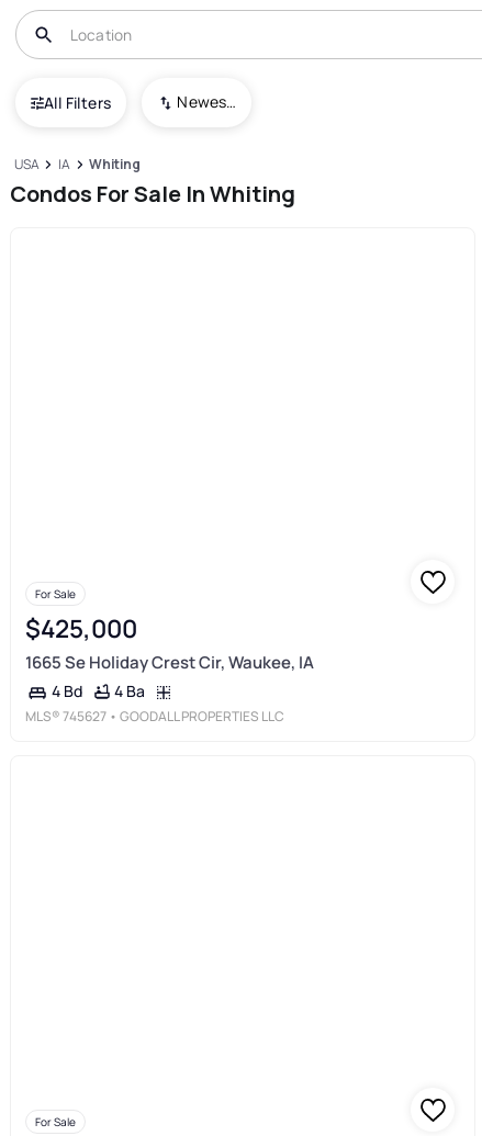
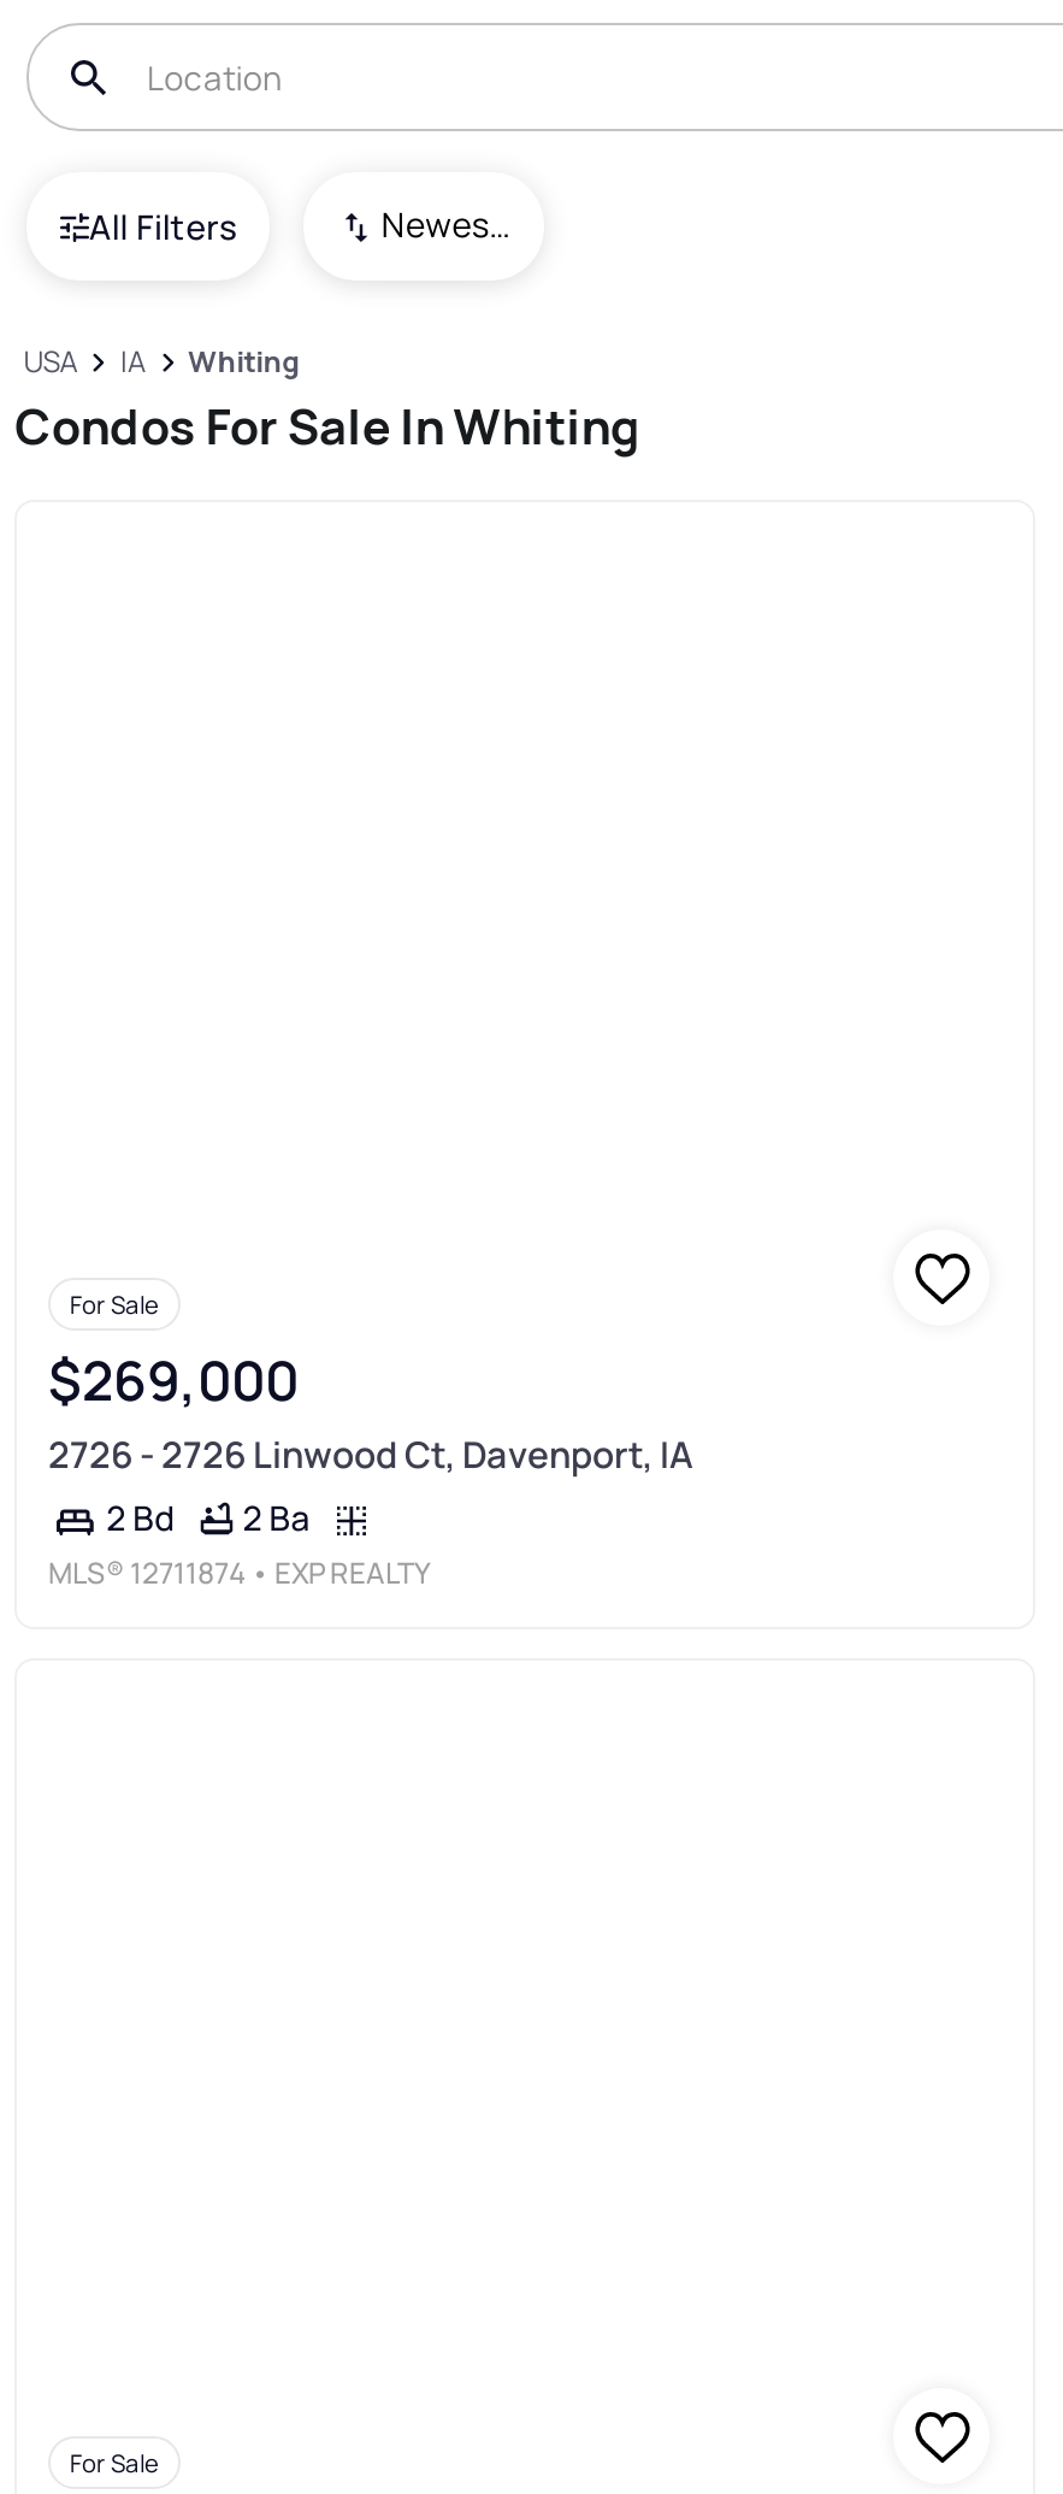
- $425,000
- 1665 Se Holiday Crest Cir, Waukee, IA
- 4 Bd
- 4 Ba
- MLS® 745627 • GOODALL PROPERTIES LLC
+ $269,000
+ 2726 - 2726 Linwood Ct, Davenport, IA
+ 2 Bd
+ 2 Ba
+ MLS® 12711874 • EXP REALTY
